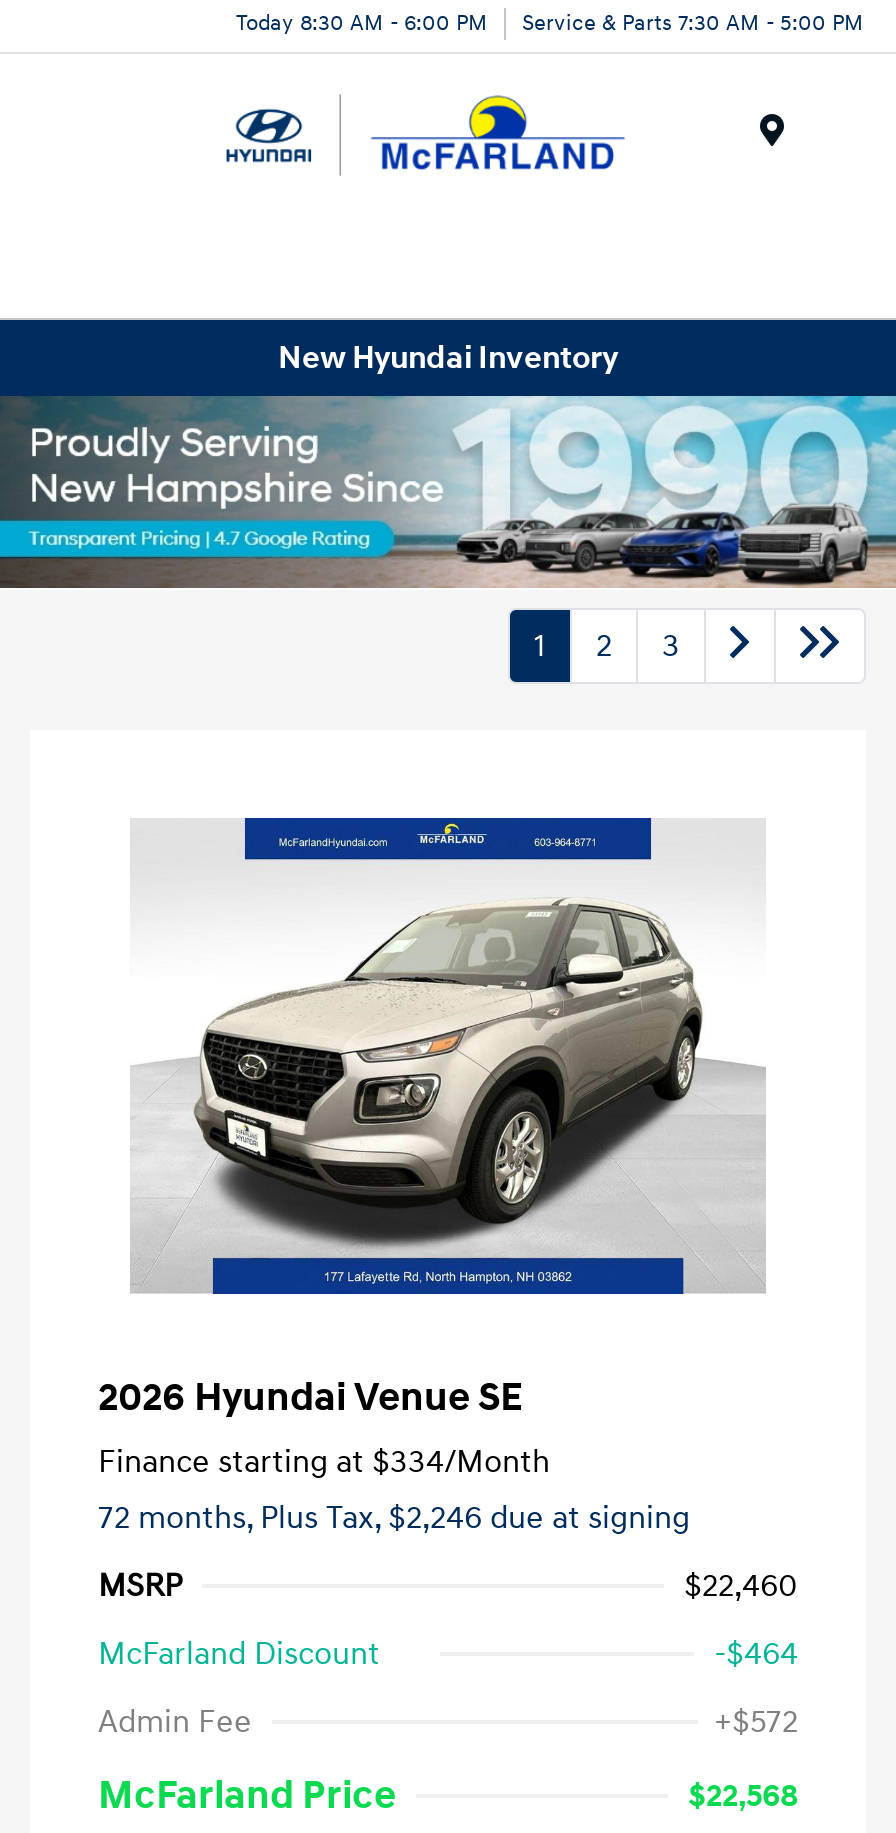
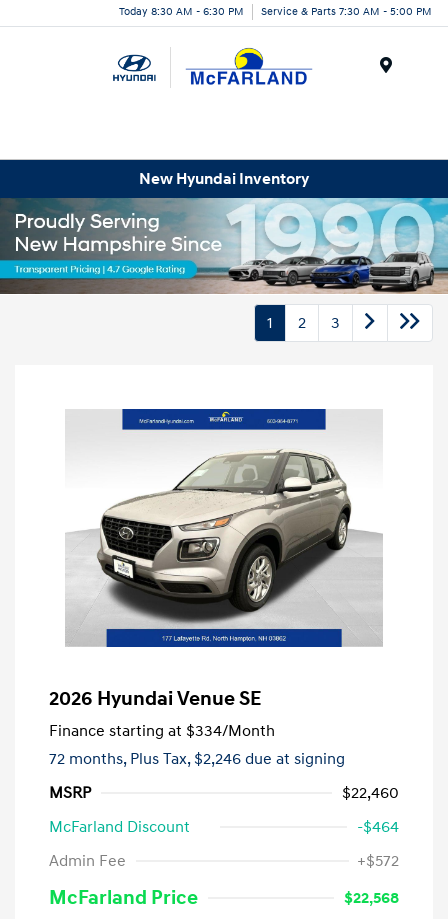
- Today 8:30 AM - 6:00 PM Service & Parts 7:30 AM - 5:00 PM
+ Today 8:30 AM - 6:30 PM Service & Parts 7:30 AM - 5:00 PM
